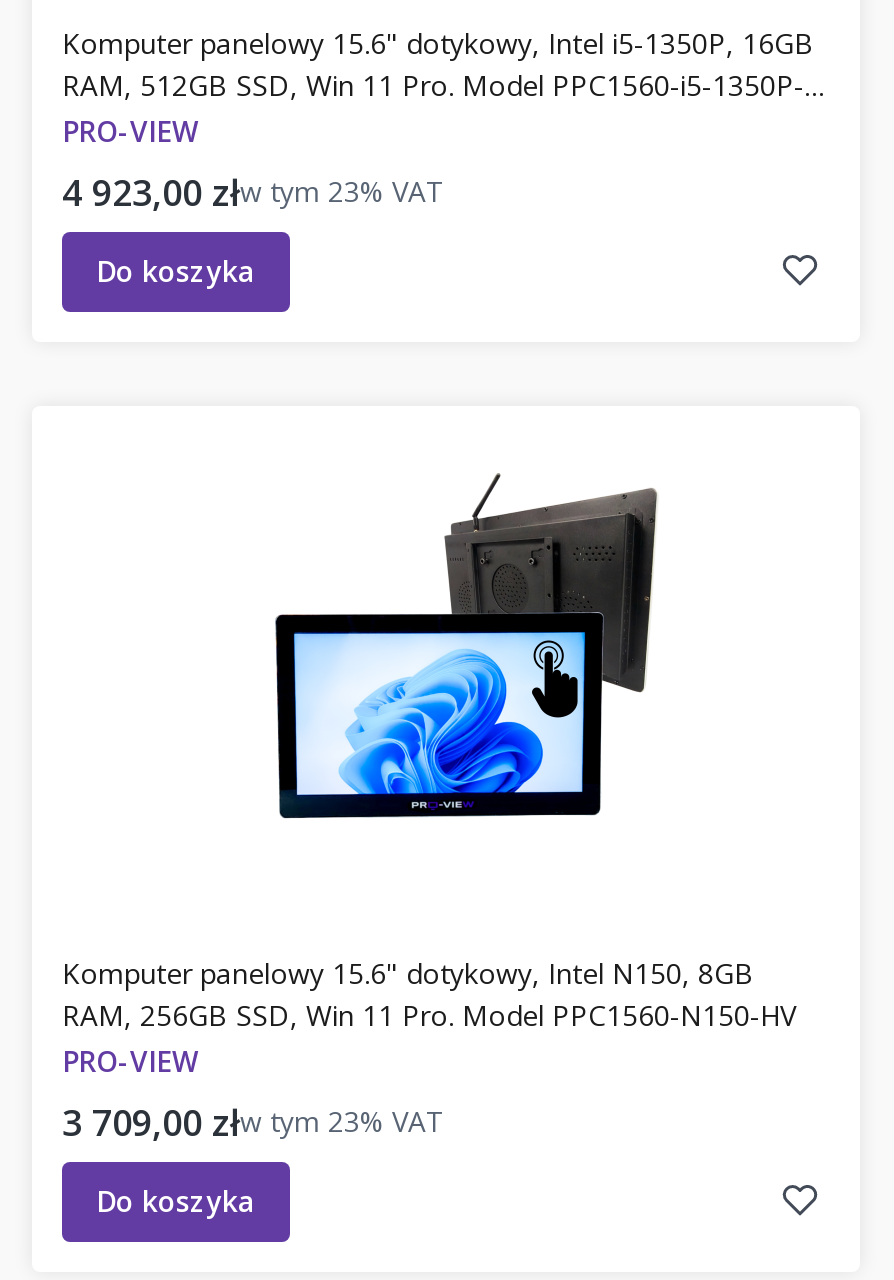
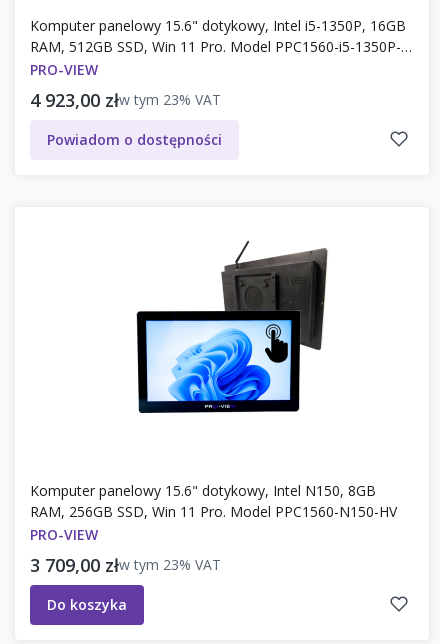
- Do koszyka
+ Powiadom o dostępności
